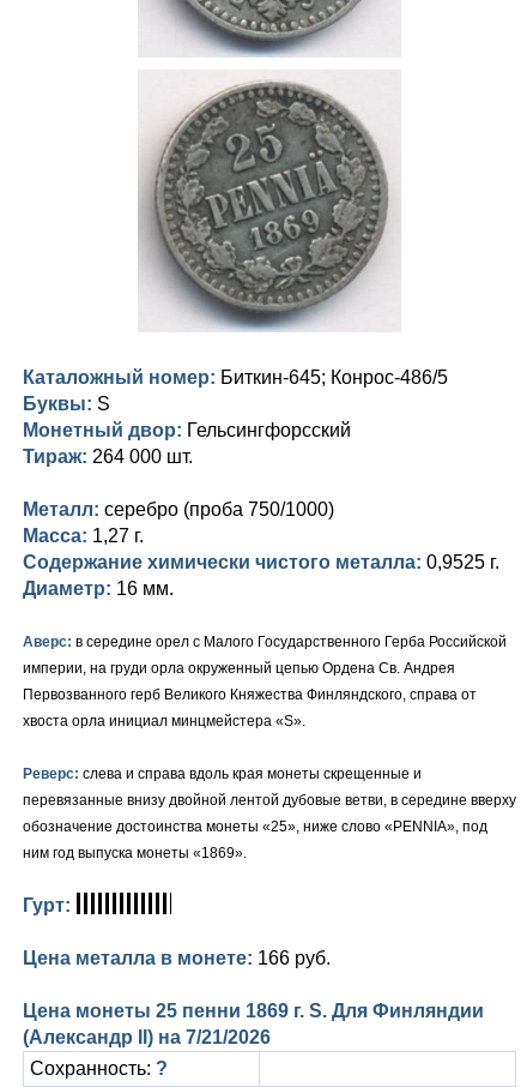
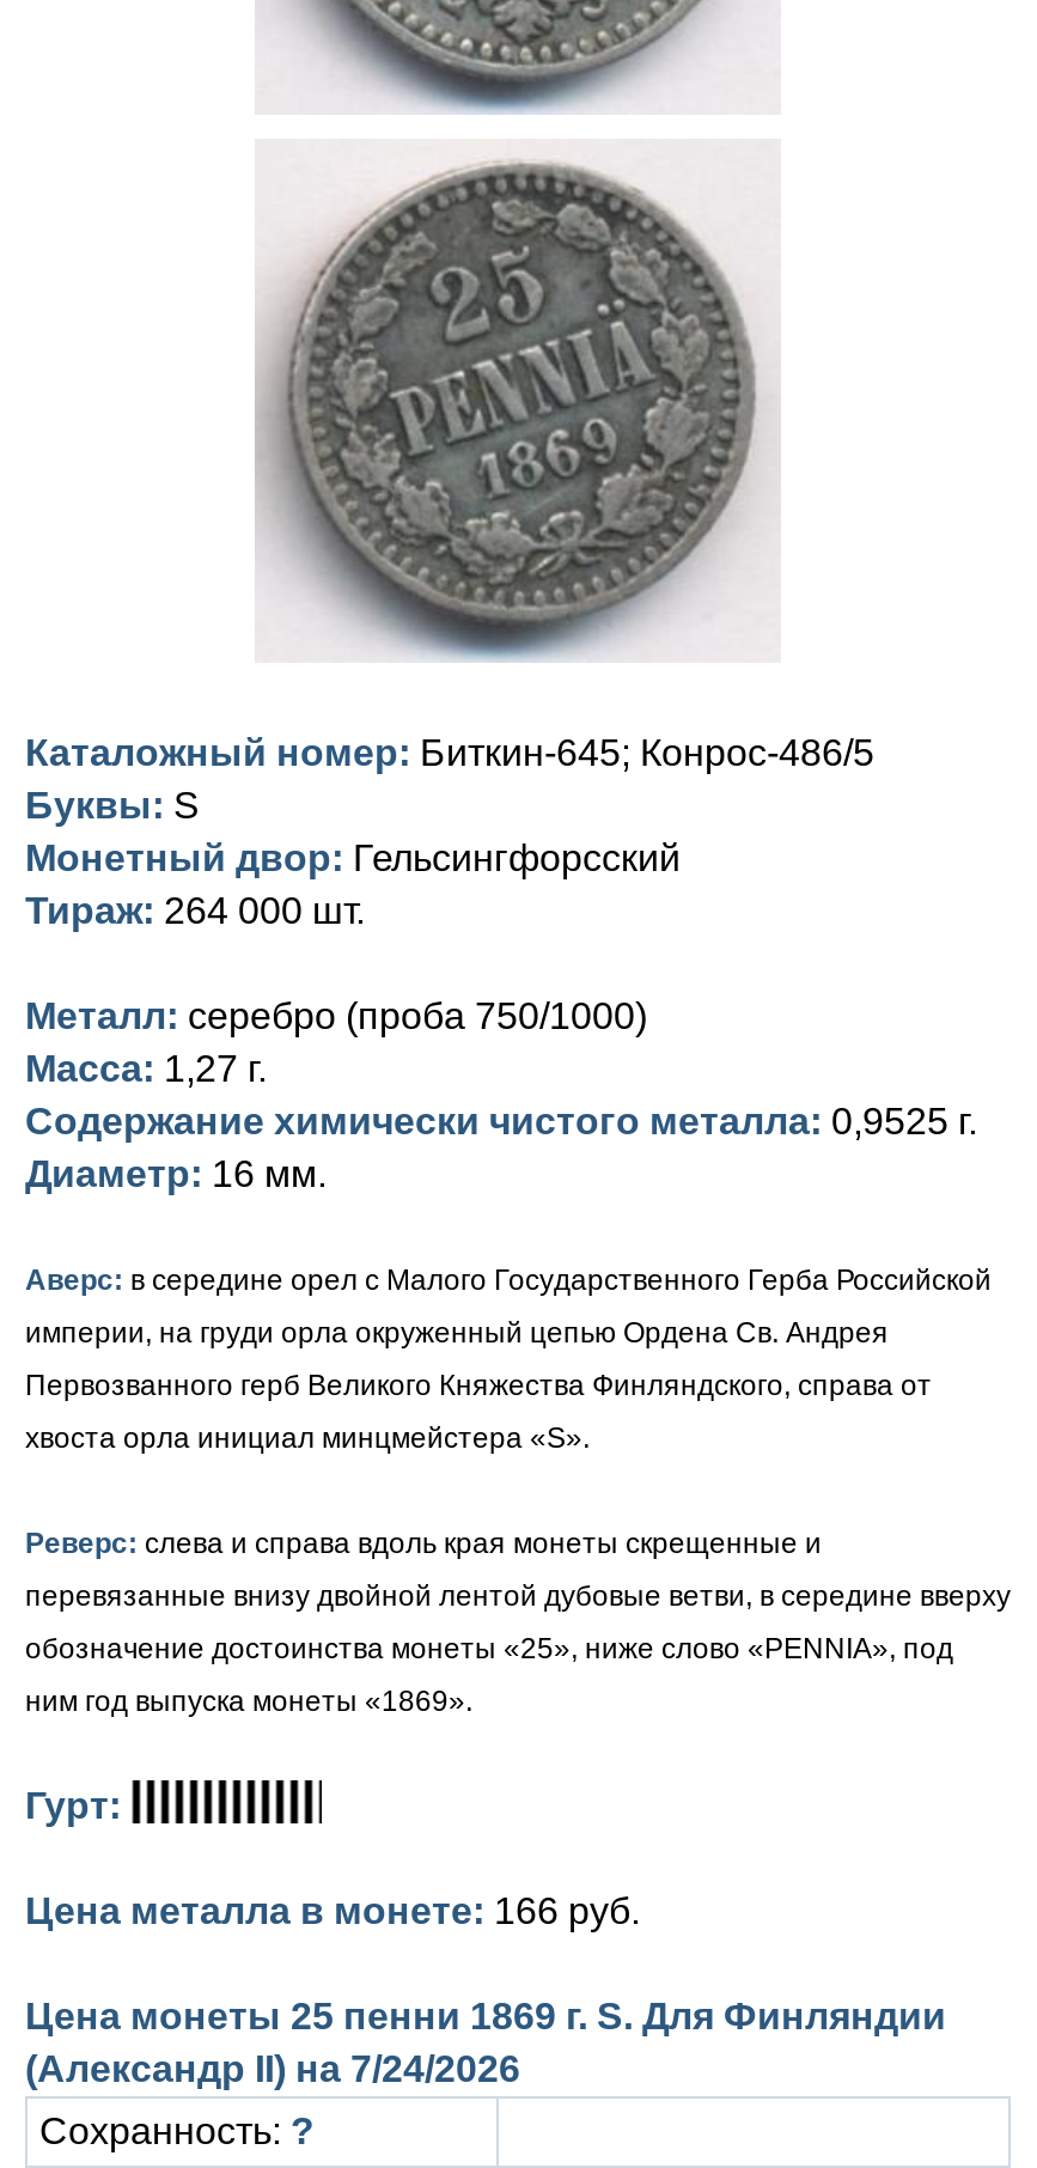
- (Александр II) на 7/21/2026
+ (Александр II) на 7/24/2026
